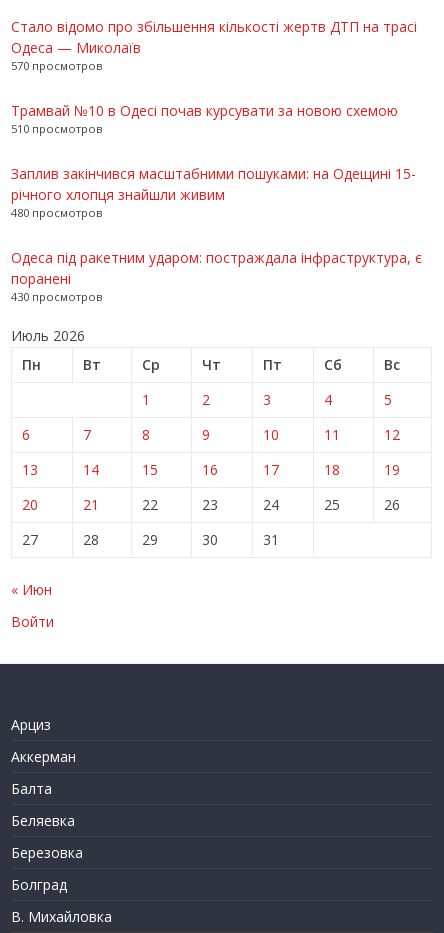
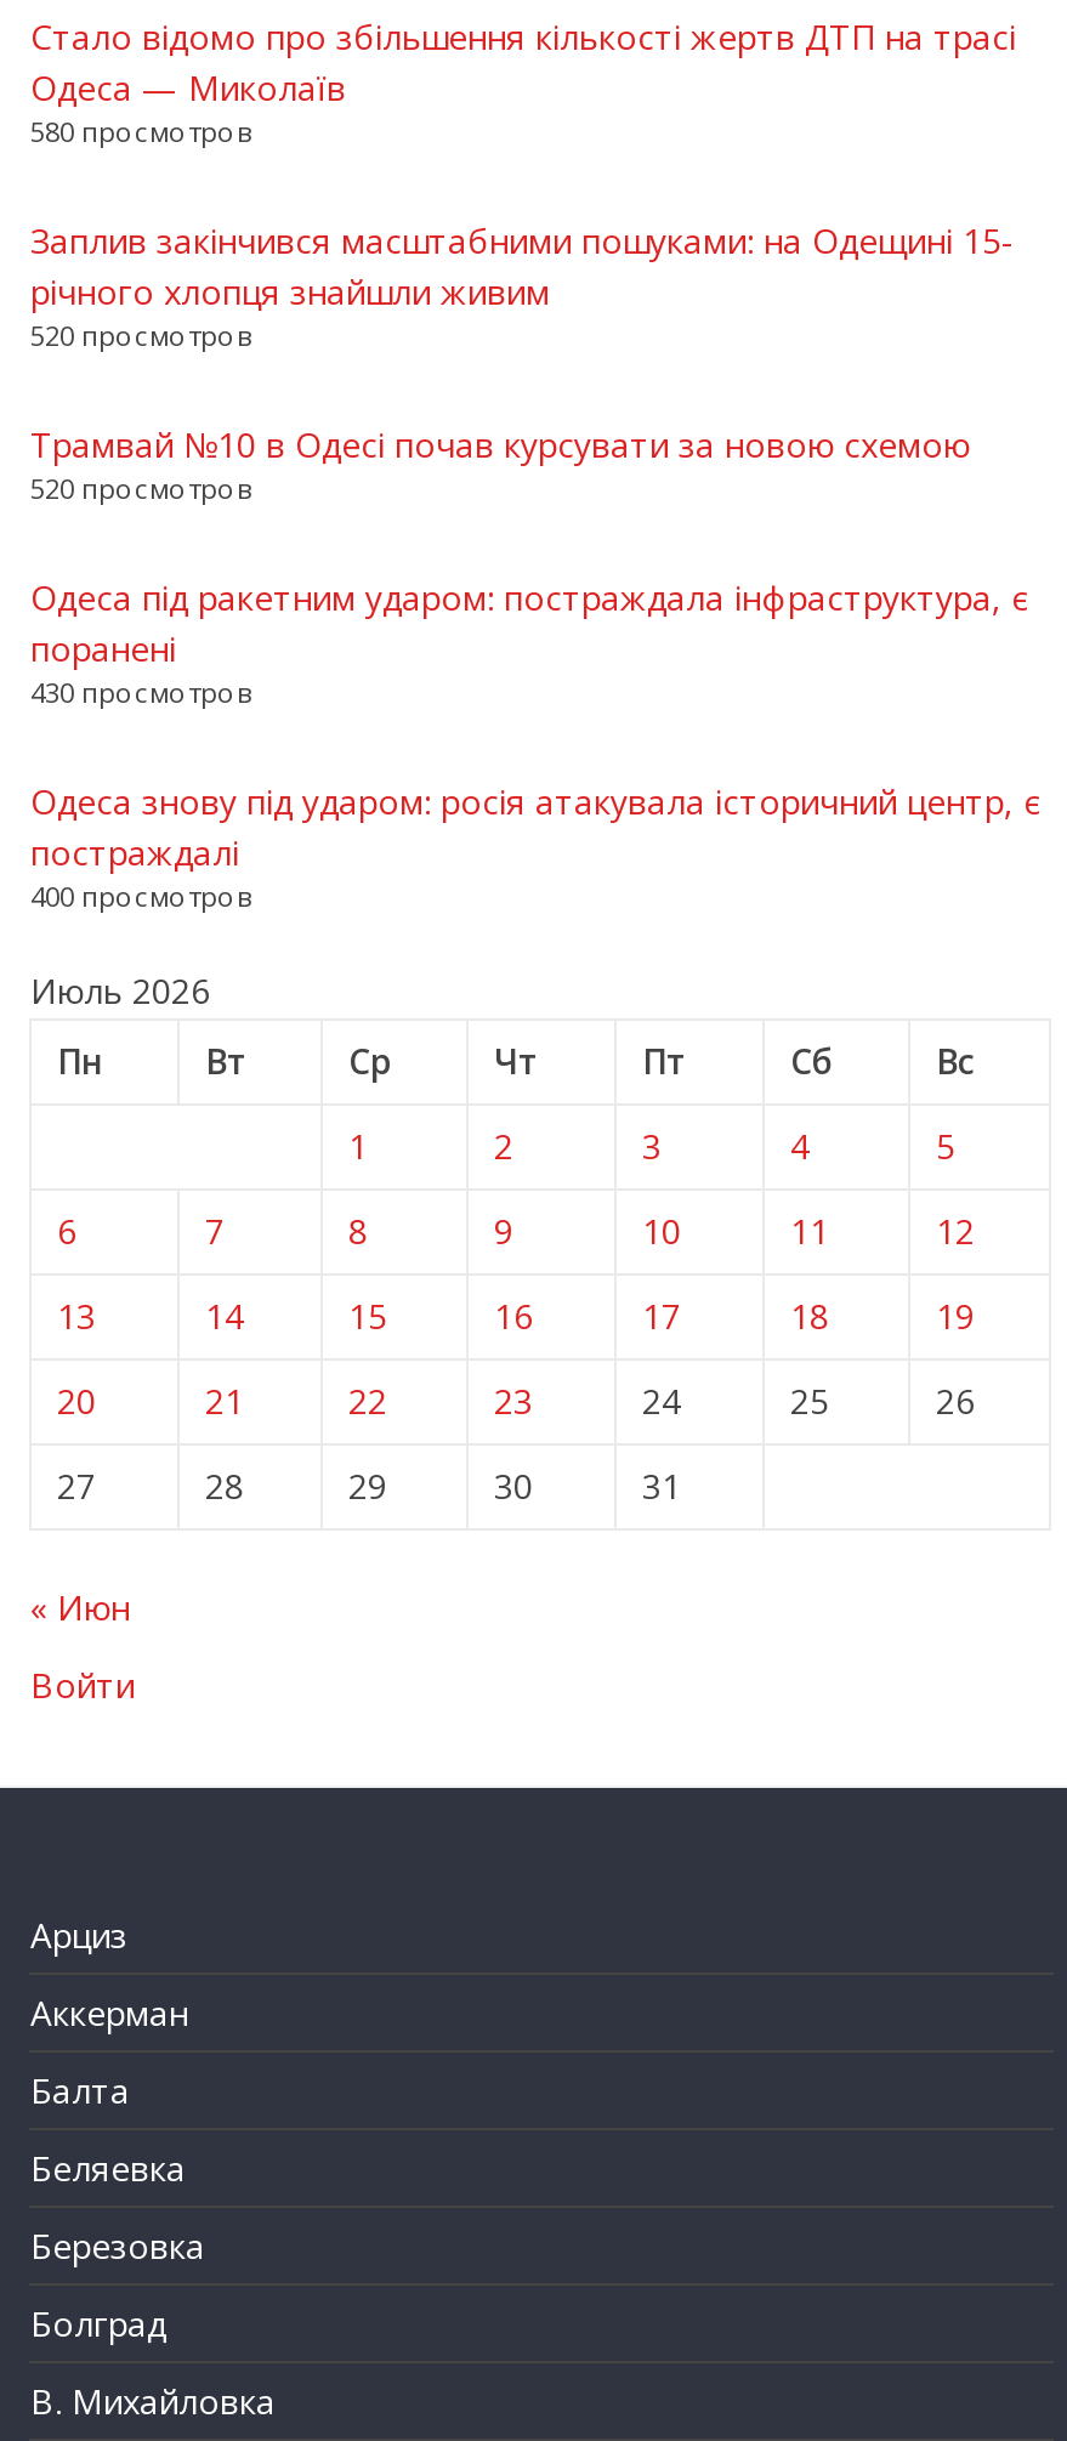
- 570 просмотров
- 510 просмотров
+ 580 просмотров

moved down: Трамвай №10 в Одесі почав курсувати за новою схемою

moved up: Заплив закінчився масштабними пошуками: на Одещині 15- | річного хлопця знайшли живим

- 480 просмотров
+ 520 просмотров
+ 520 просмотров

+ Одеса знову під ударом: росія атакувала історичний центр, є
+ постраждалі
+ 400 просмотров
